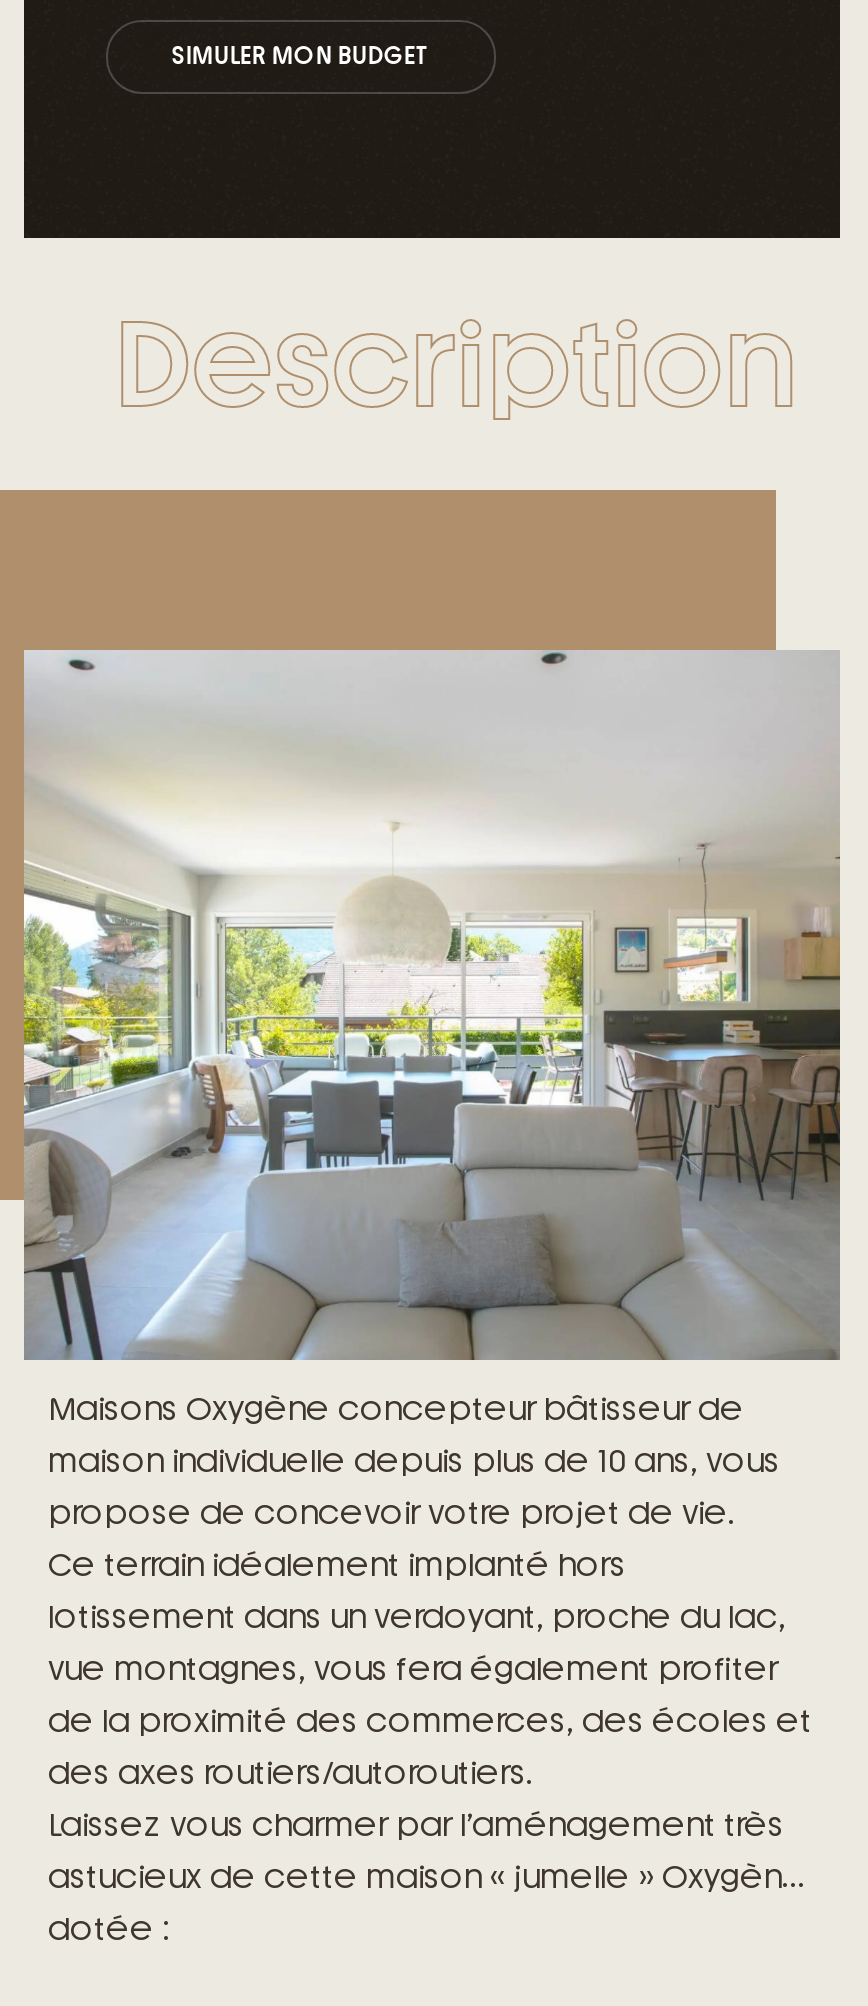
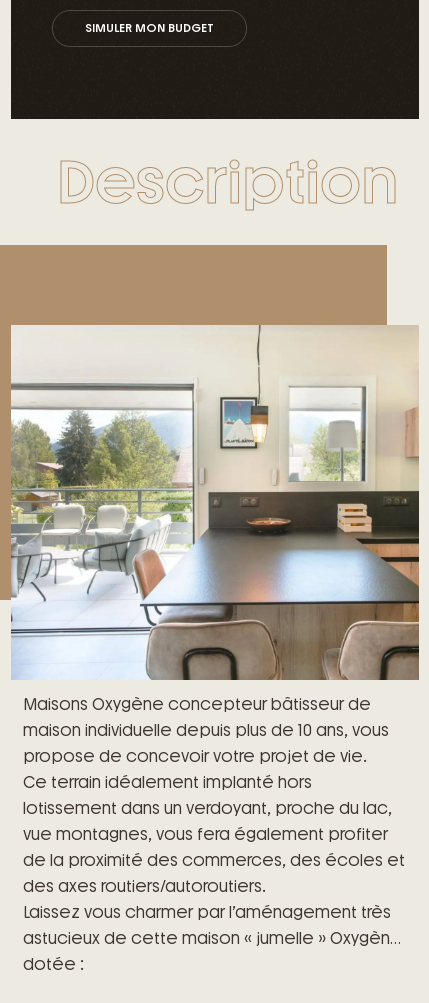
- [image]
+ [image]
